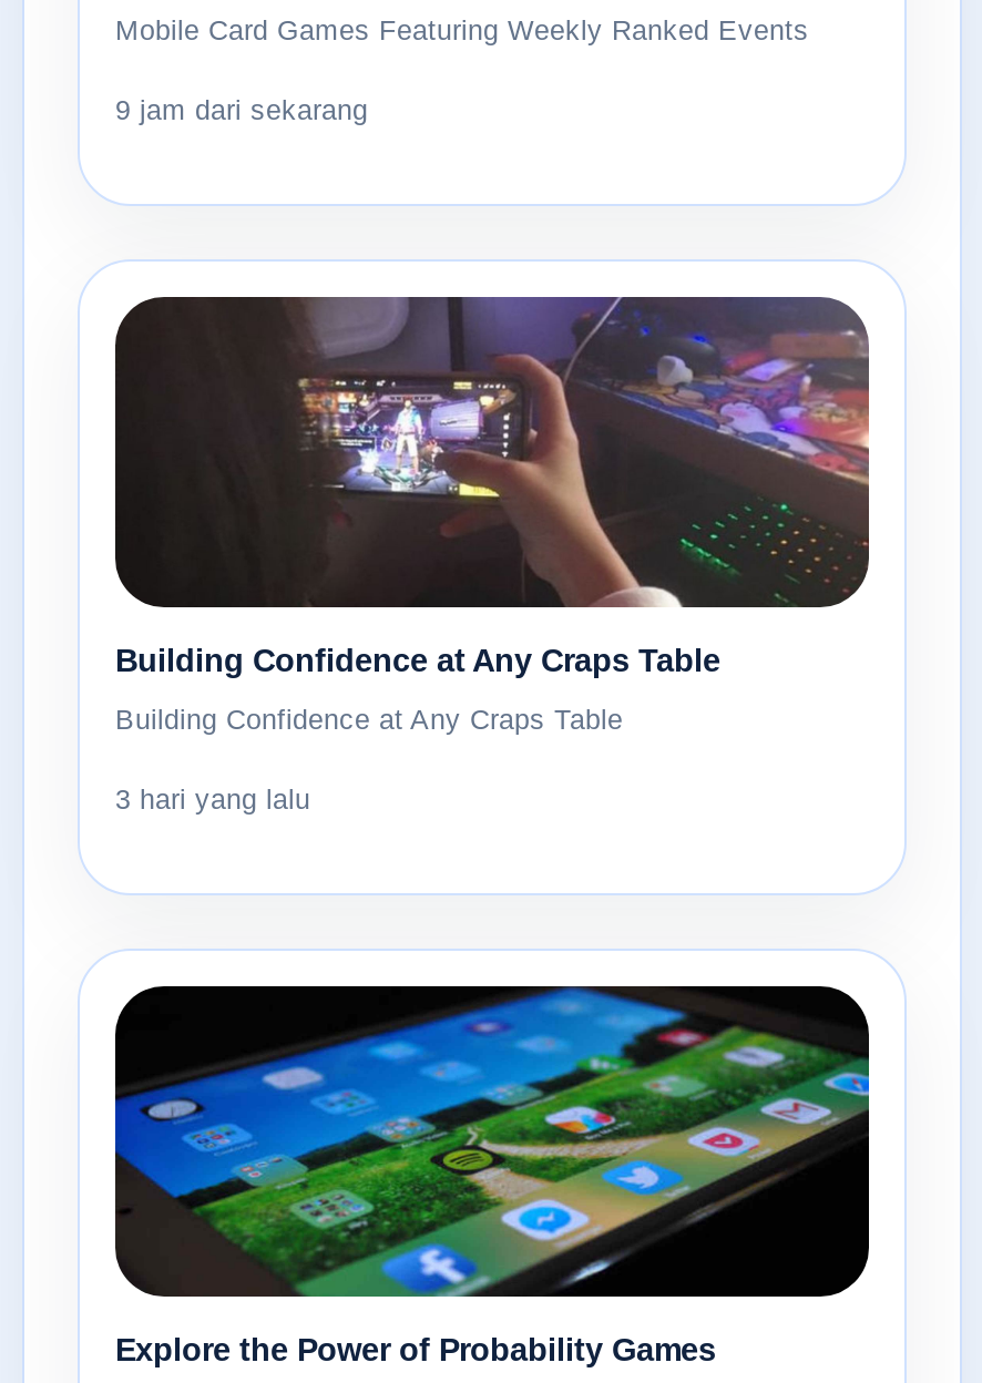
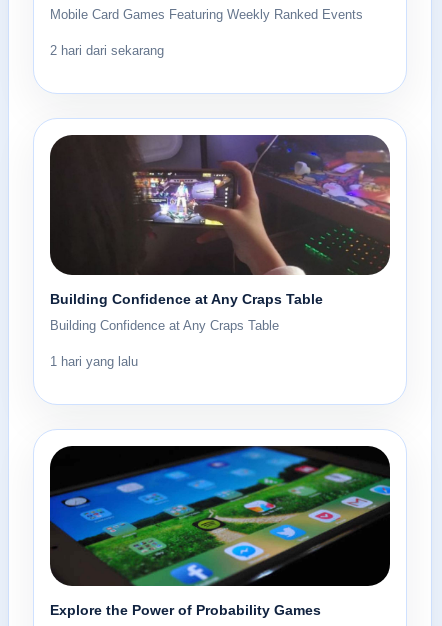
- 9 jam dari sekarang
+ 2 hari dari sekarang

- 3 hari yang lalu
+ 1 hari yang lalu
